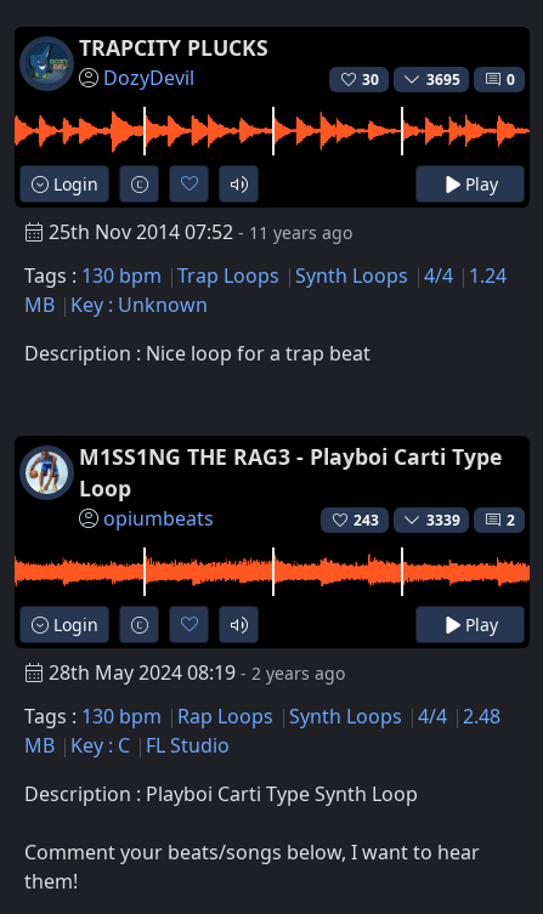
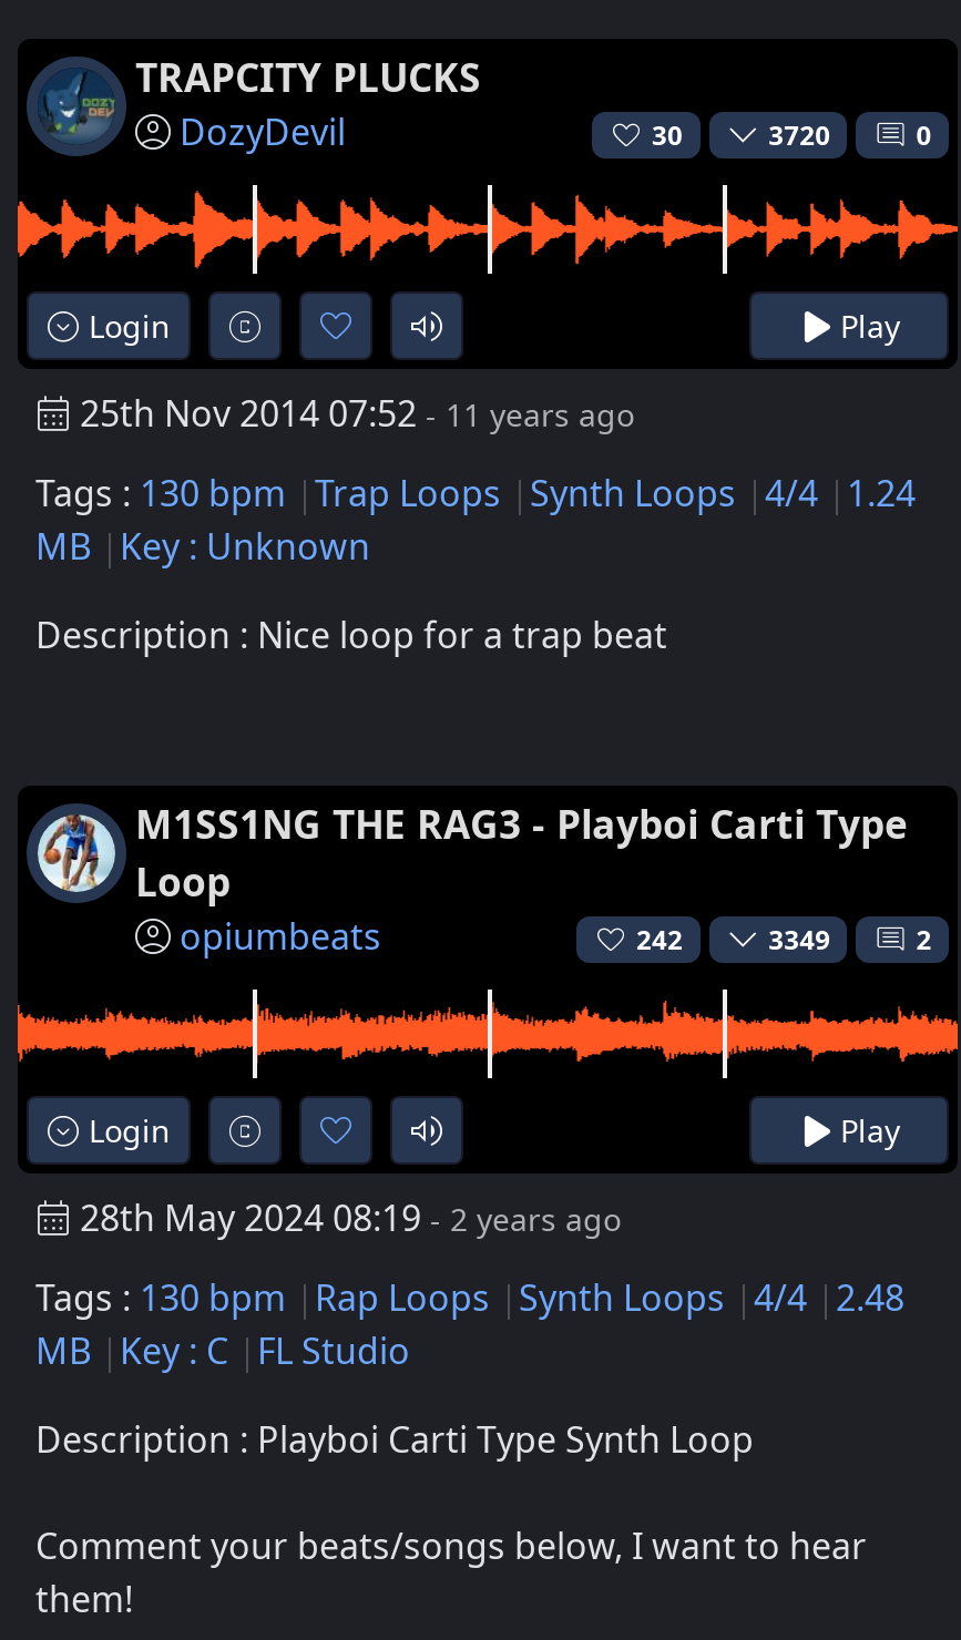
- 3695
+ 3720

- 243
+ 242

- 3339
+ 3349
